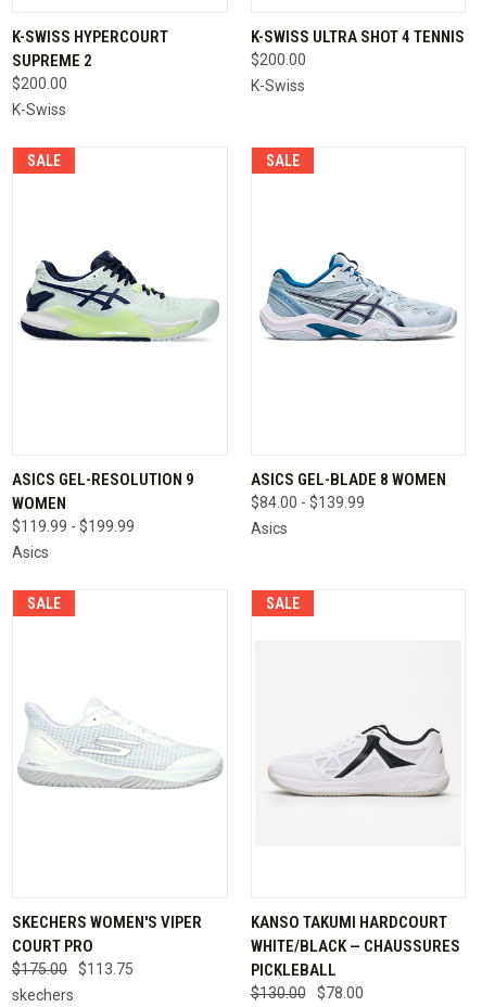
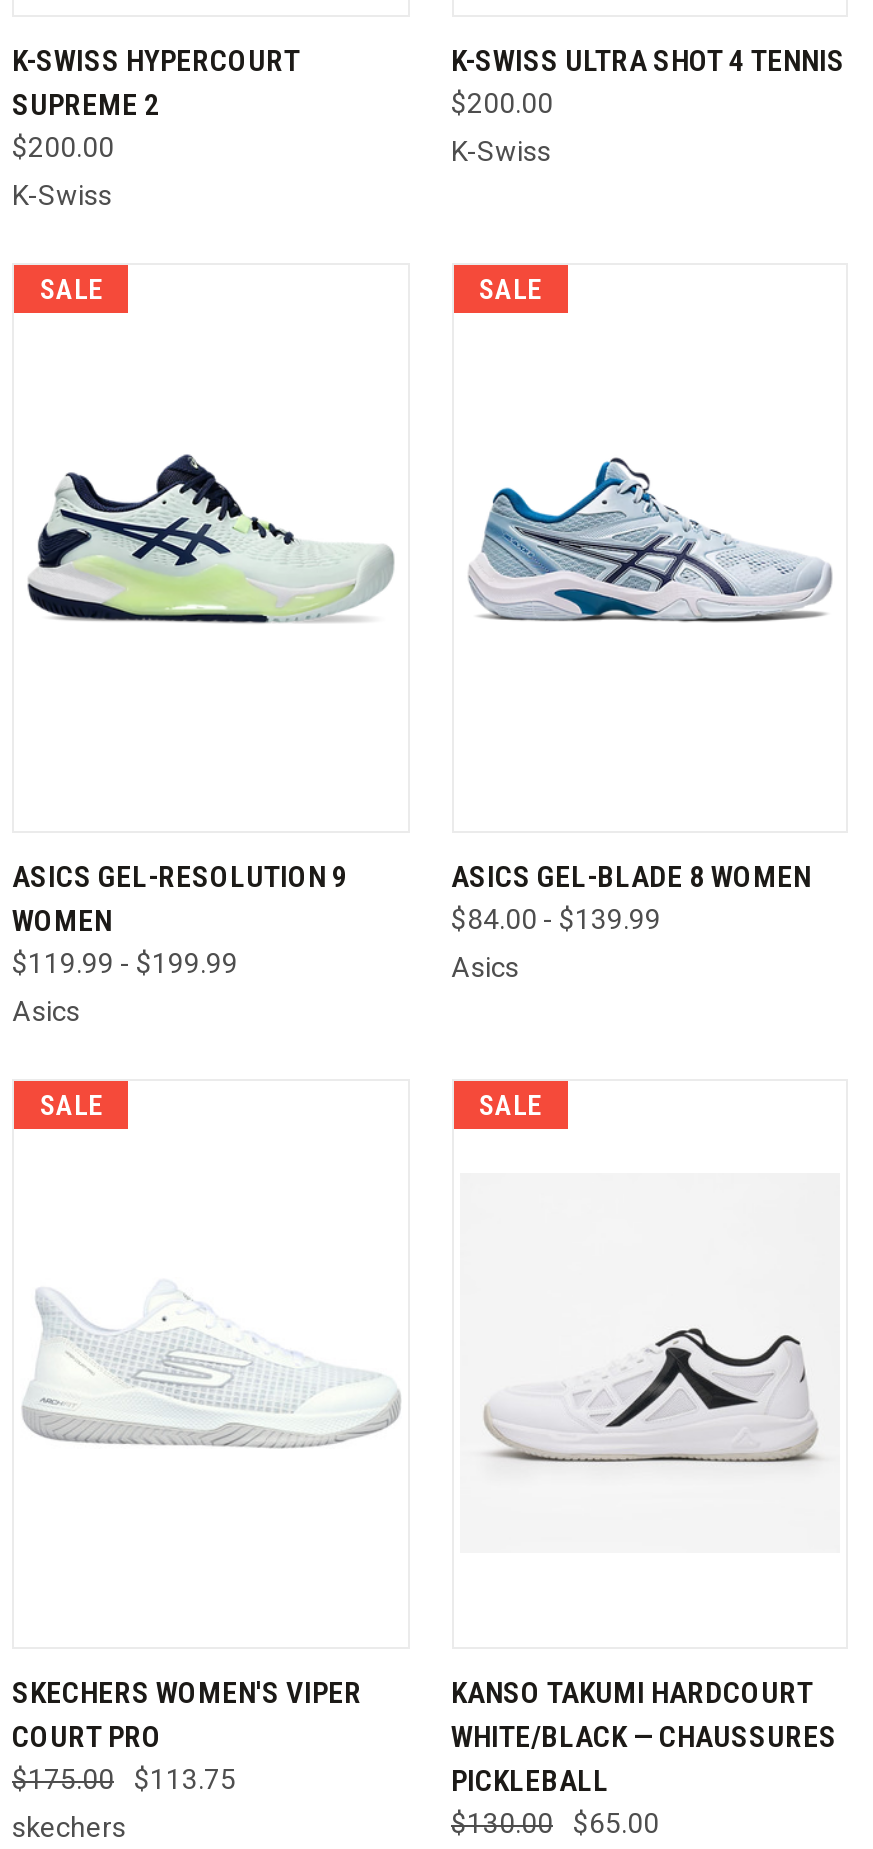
- $78.00
+ $65.00
